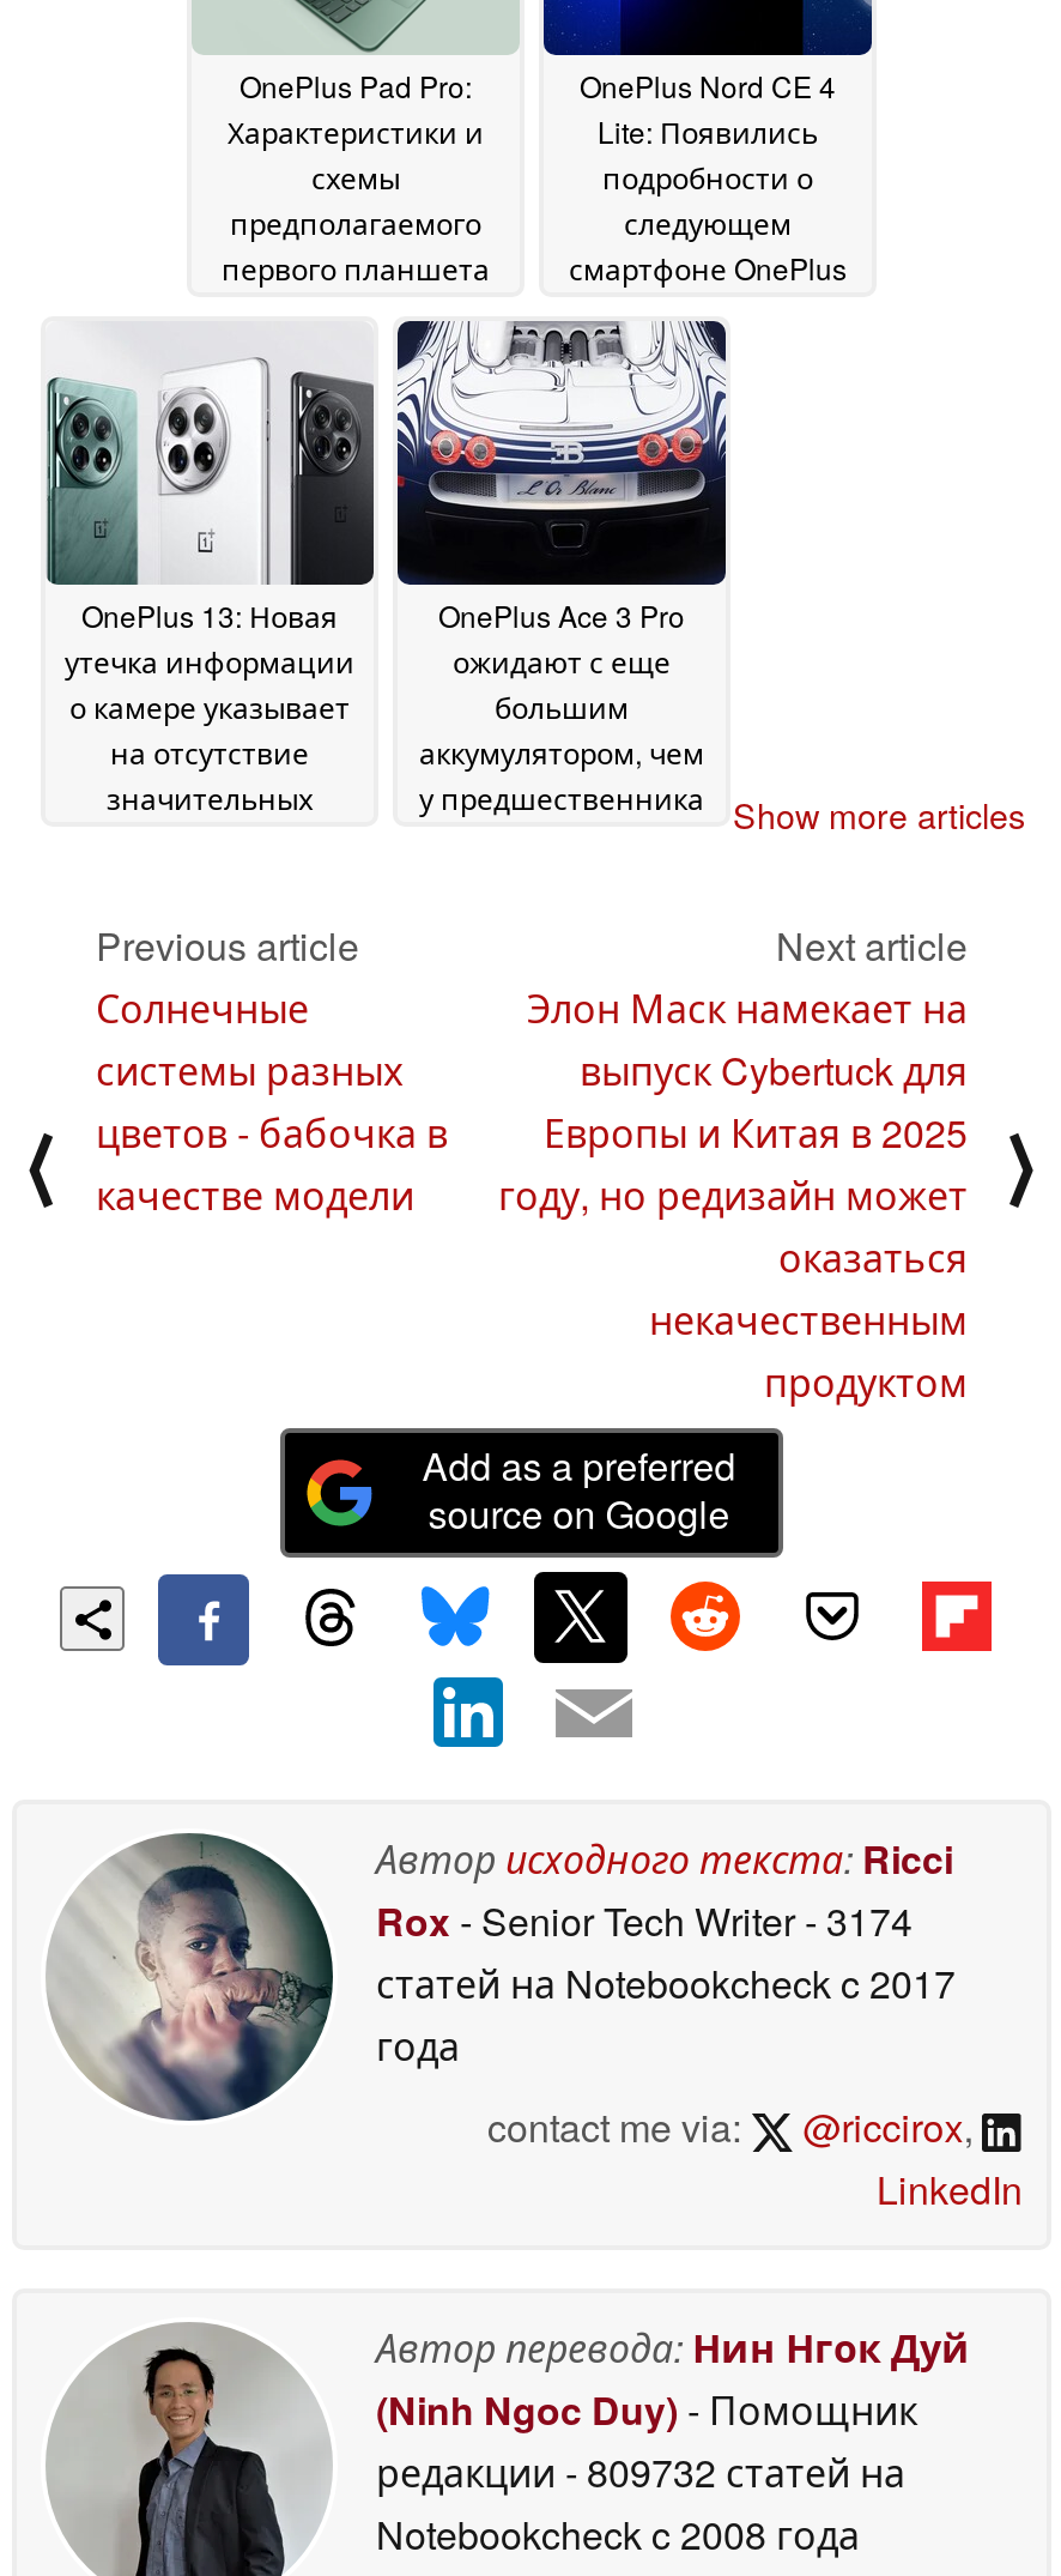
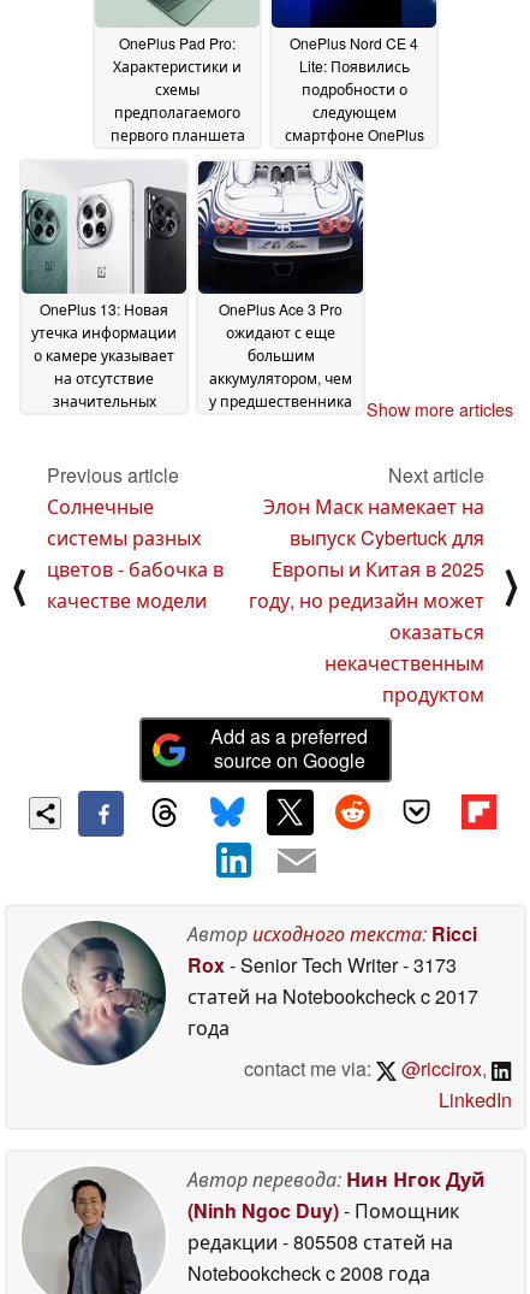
- Rox - Senior Tech Writer - 3174
+ Rox - Senior Tech Writer - 3173

- редакции - 809732 статей на
+ редакции - 805508 статей на
